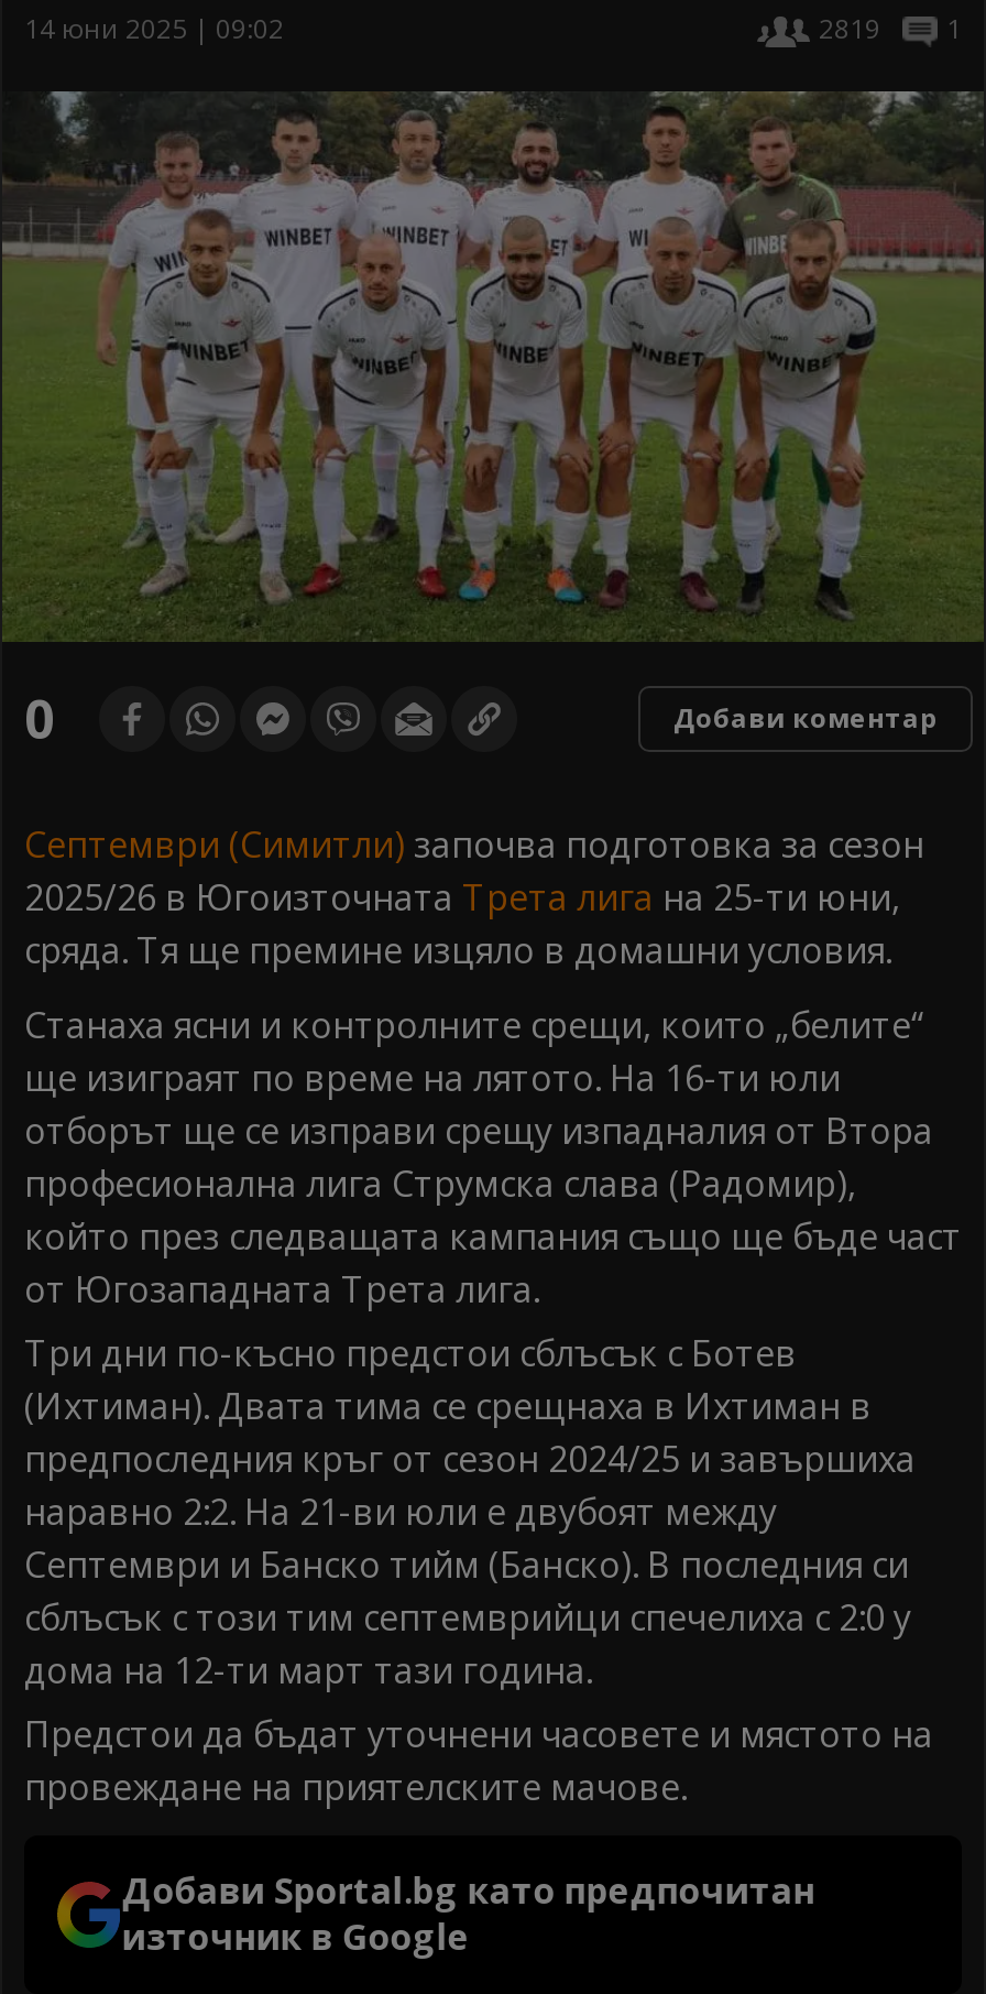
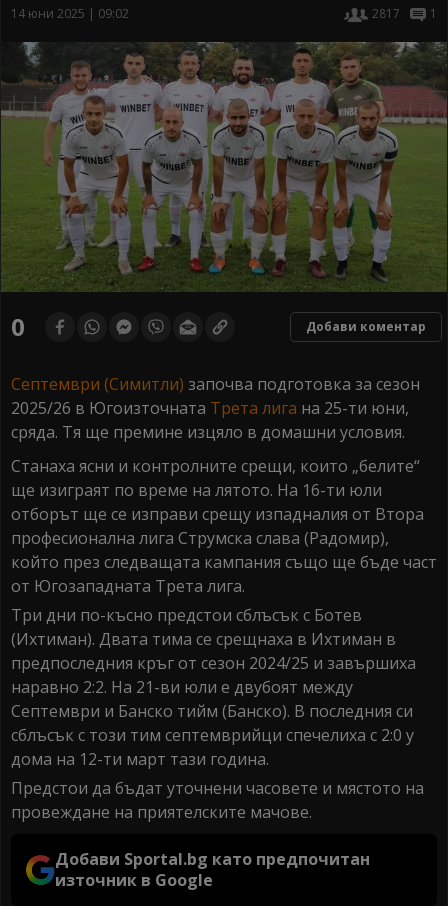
- 2819 1
+ 2817 1
